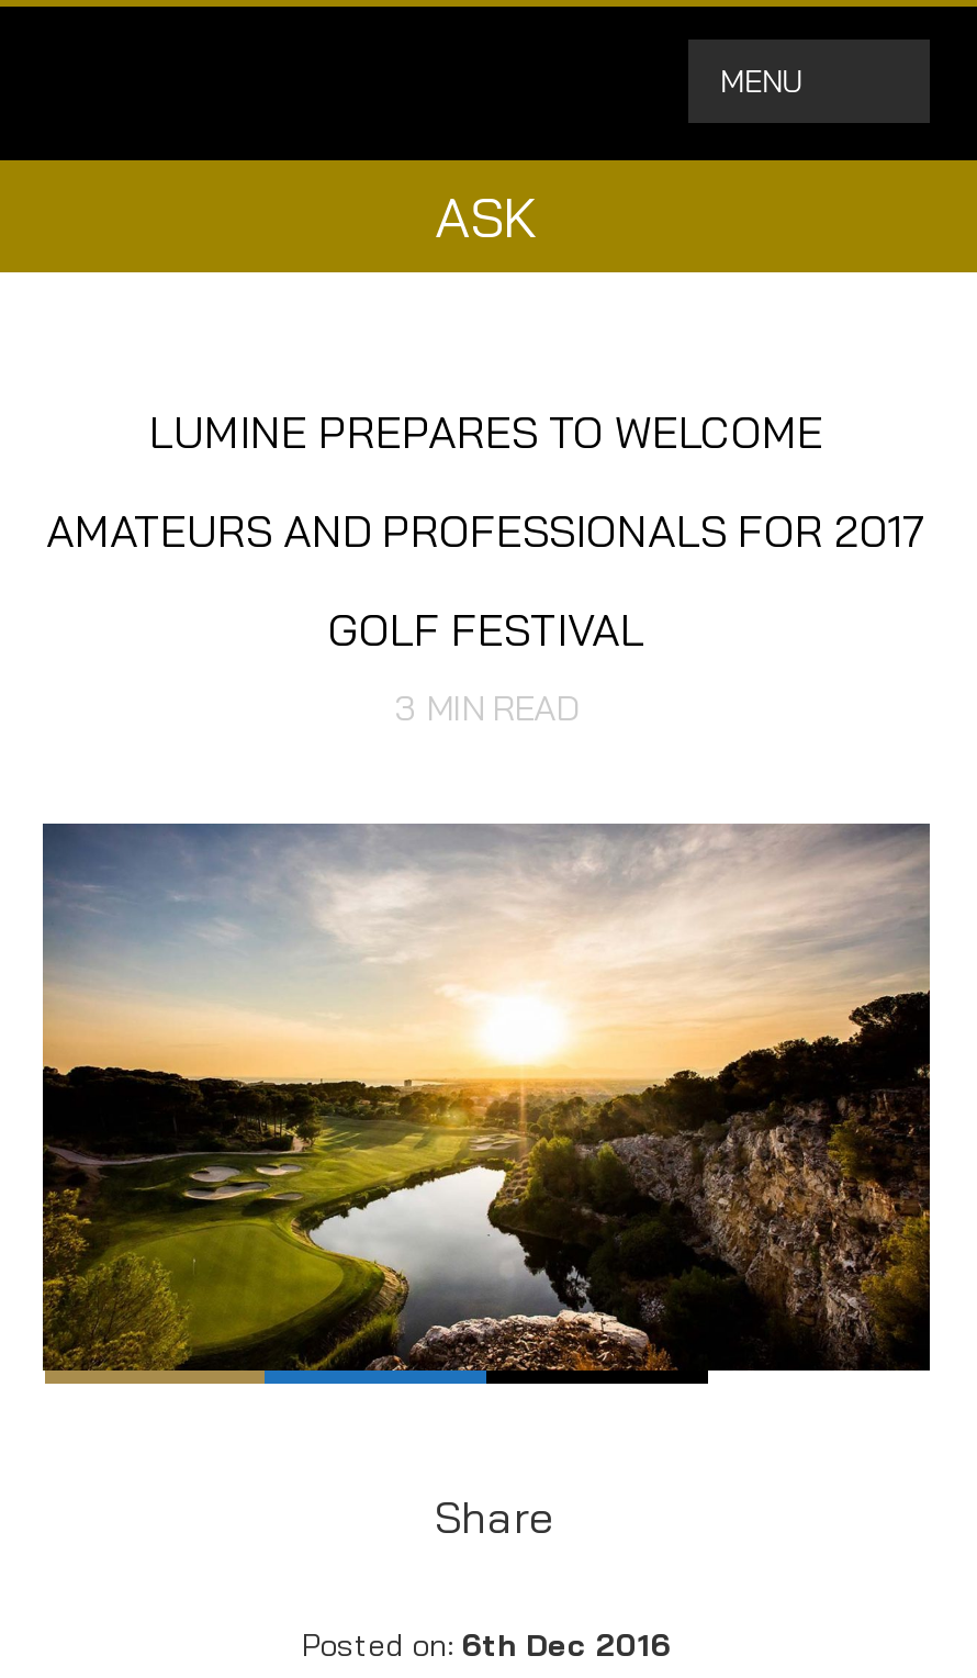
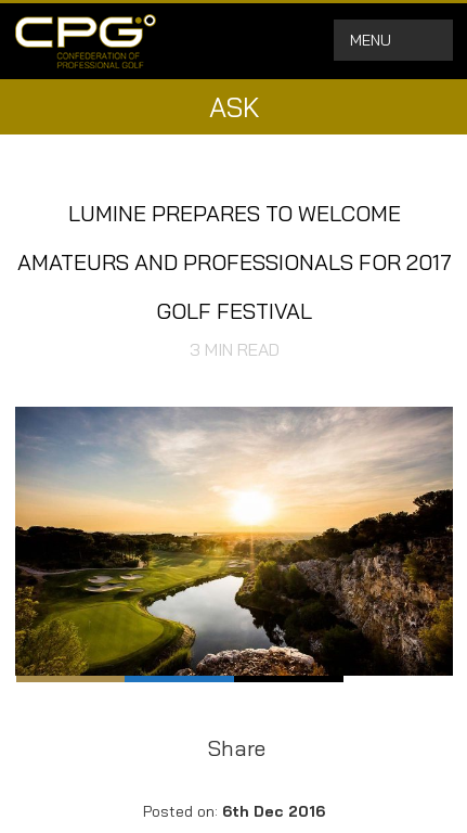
+ [image]
